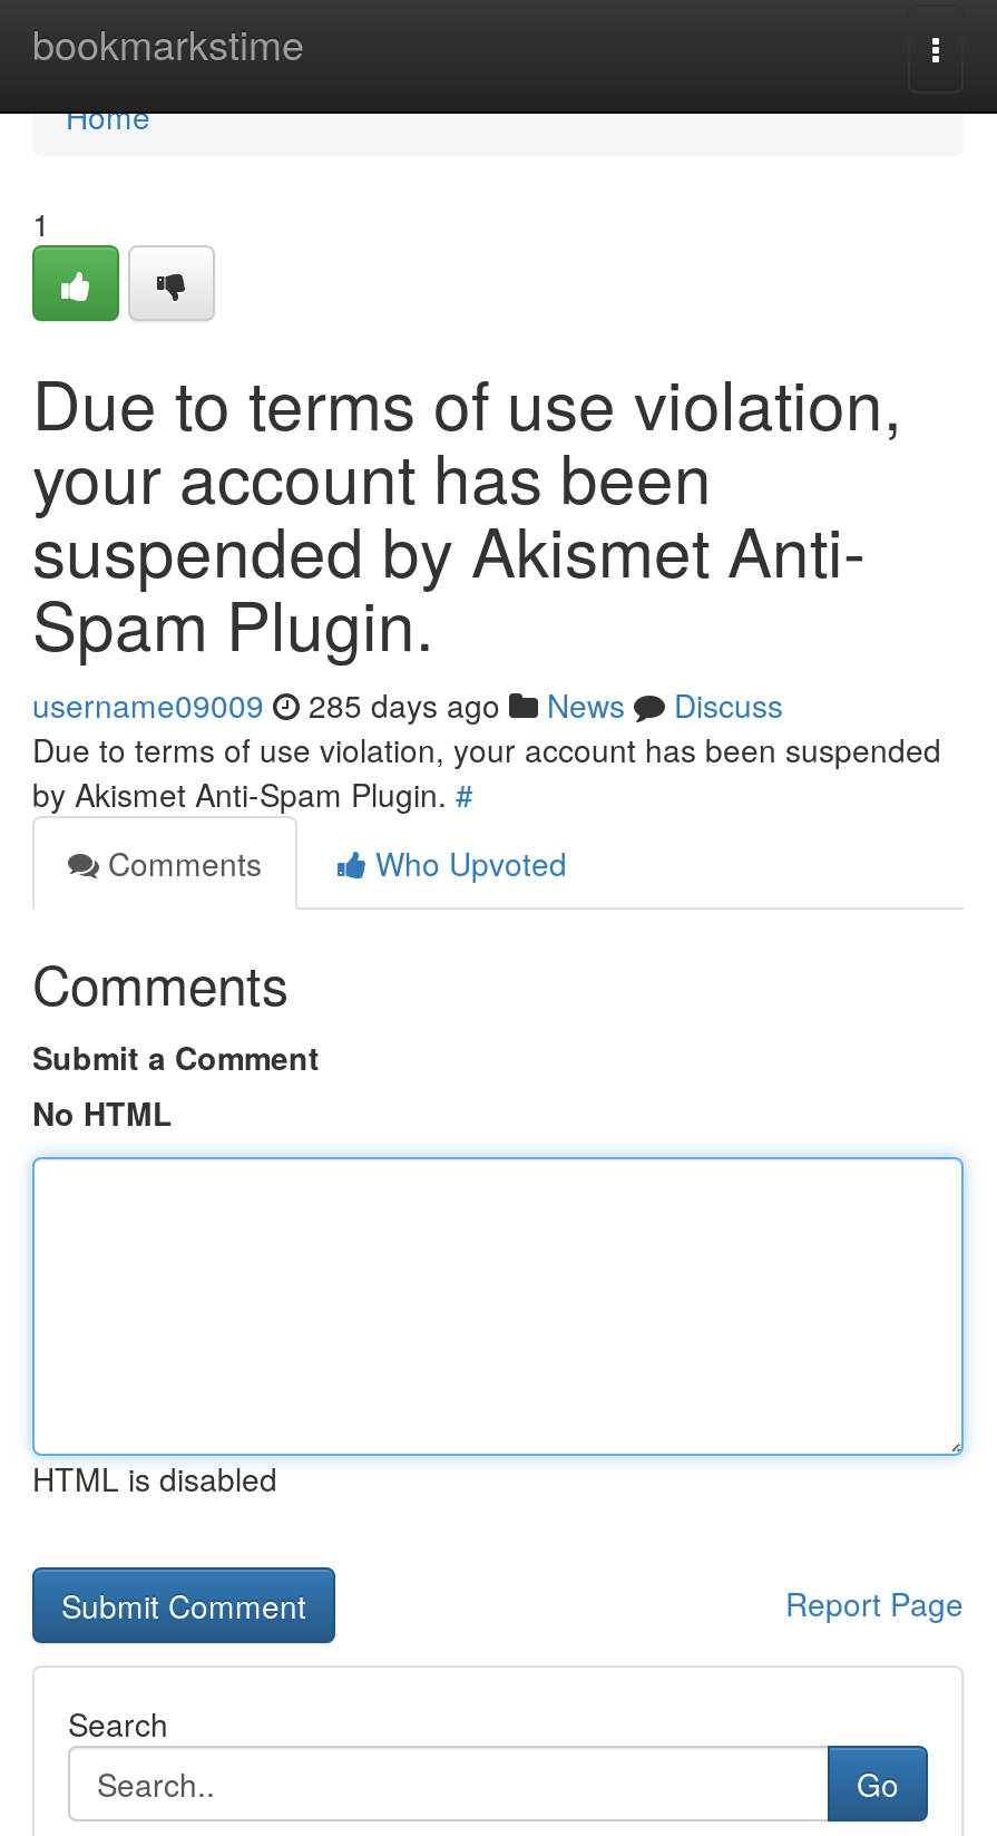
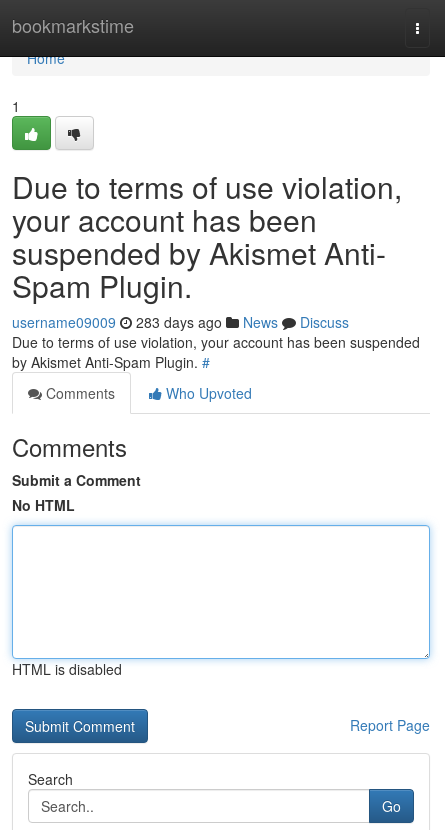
- username09009 285 days ago News Discuss
+ username09009 283 days ago News Discuss
